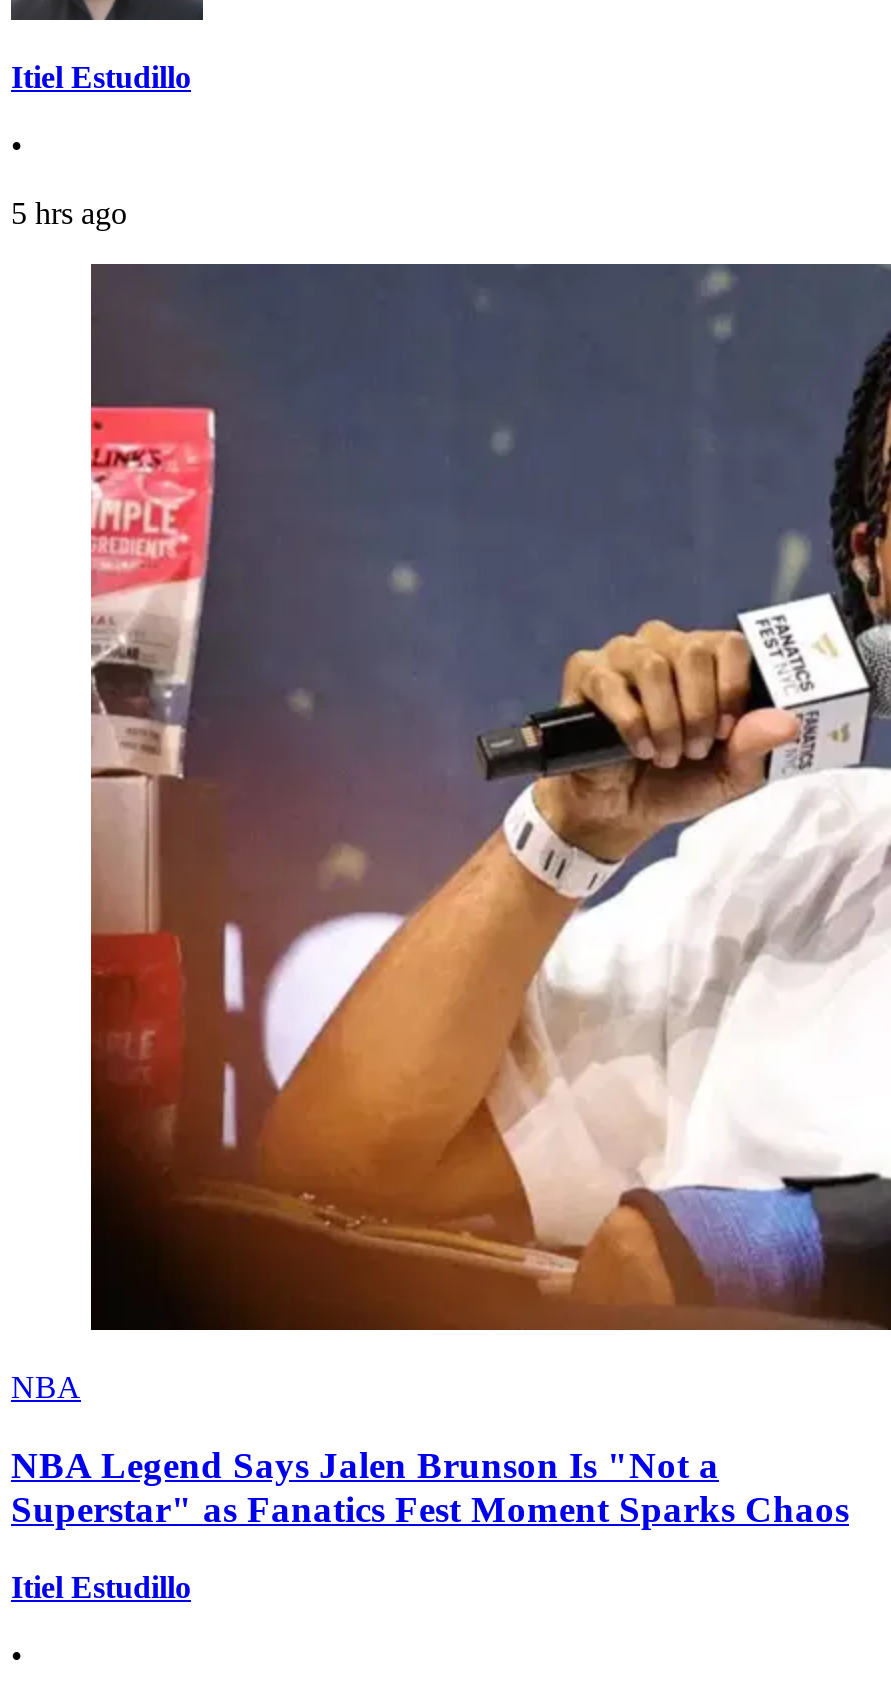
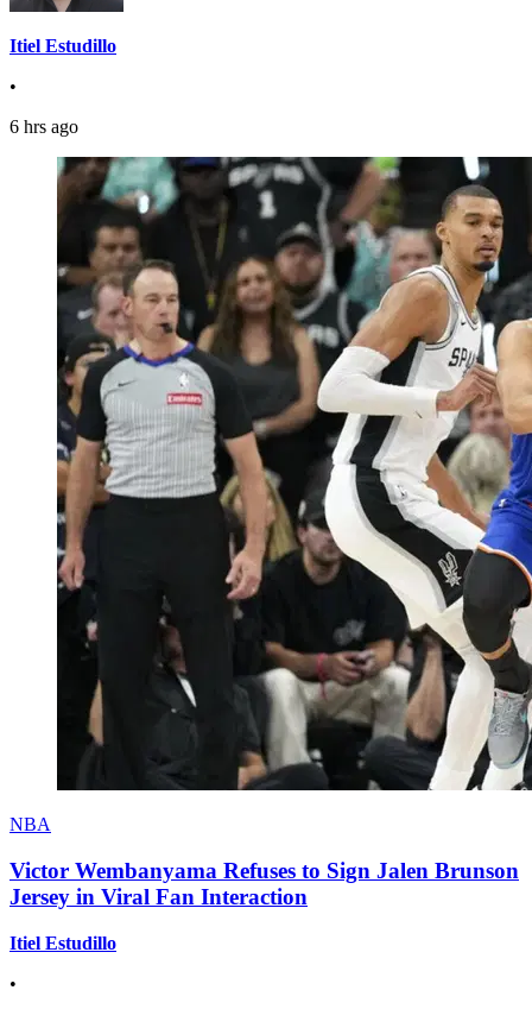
- 5 hrs ago
+ 6 hrs ago

- [image]
+ [image]

- NBA Legend Says Jalen Brunson Is "Not a
- Superstar" as Fanatics Fest Moment Sparks Chaos
+ Victor Wembanyama Refuses to Sign Jalen Brunson
+ Jersey in Viral Fan Interaction
